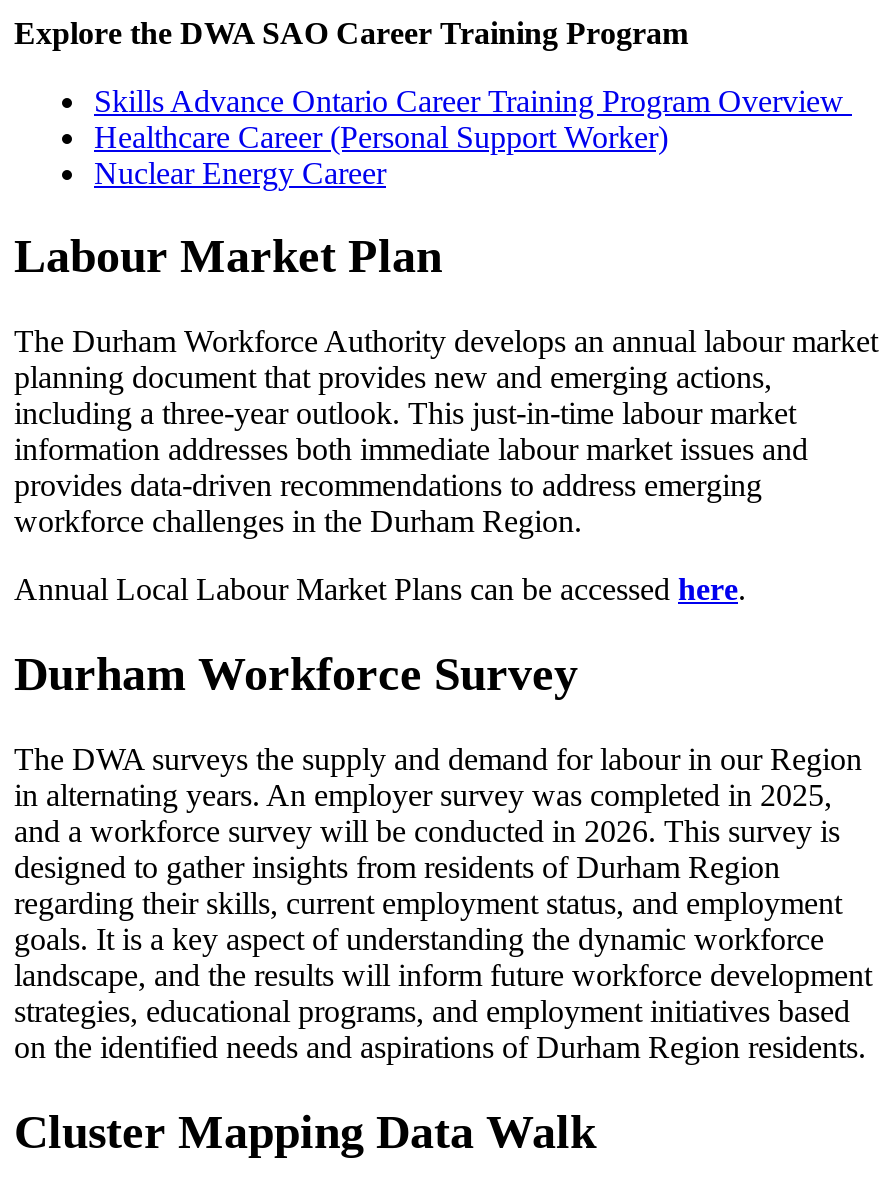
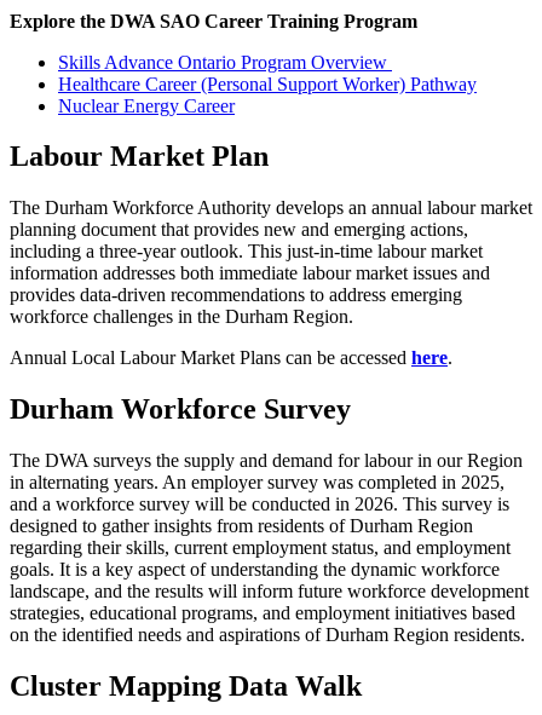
- Skills Advance Ontario Career Training Program Overview
- Healthcare Career (Personal Support Worker)
+ Skills Advance Ontario Program Overview
+ Healthcare Career (Personal Support Worker) Pathway
